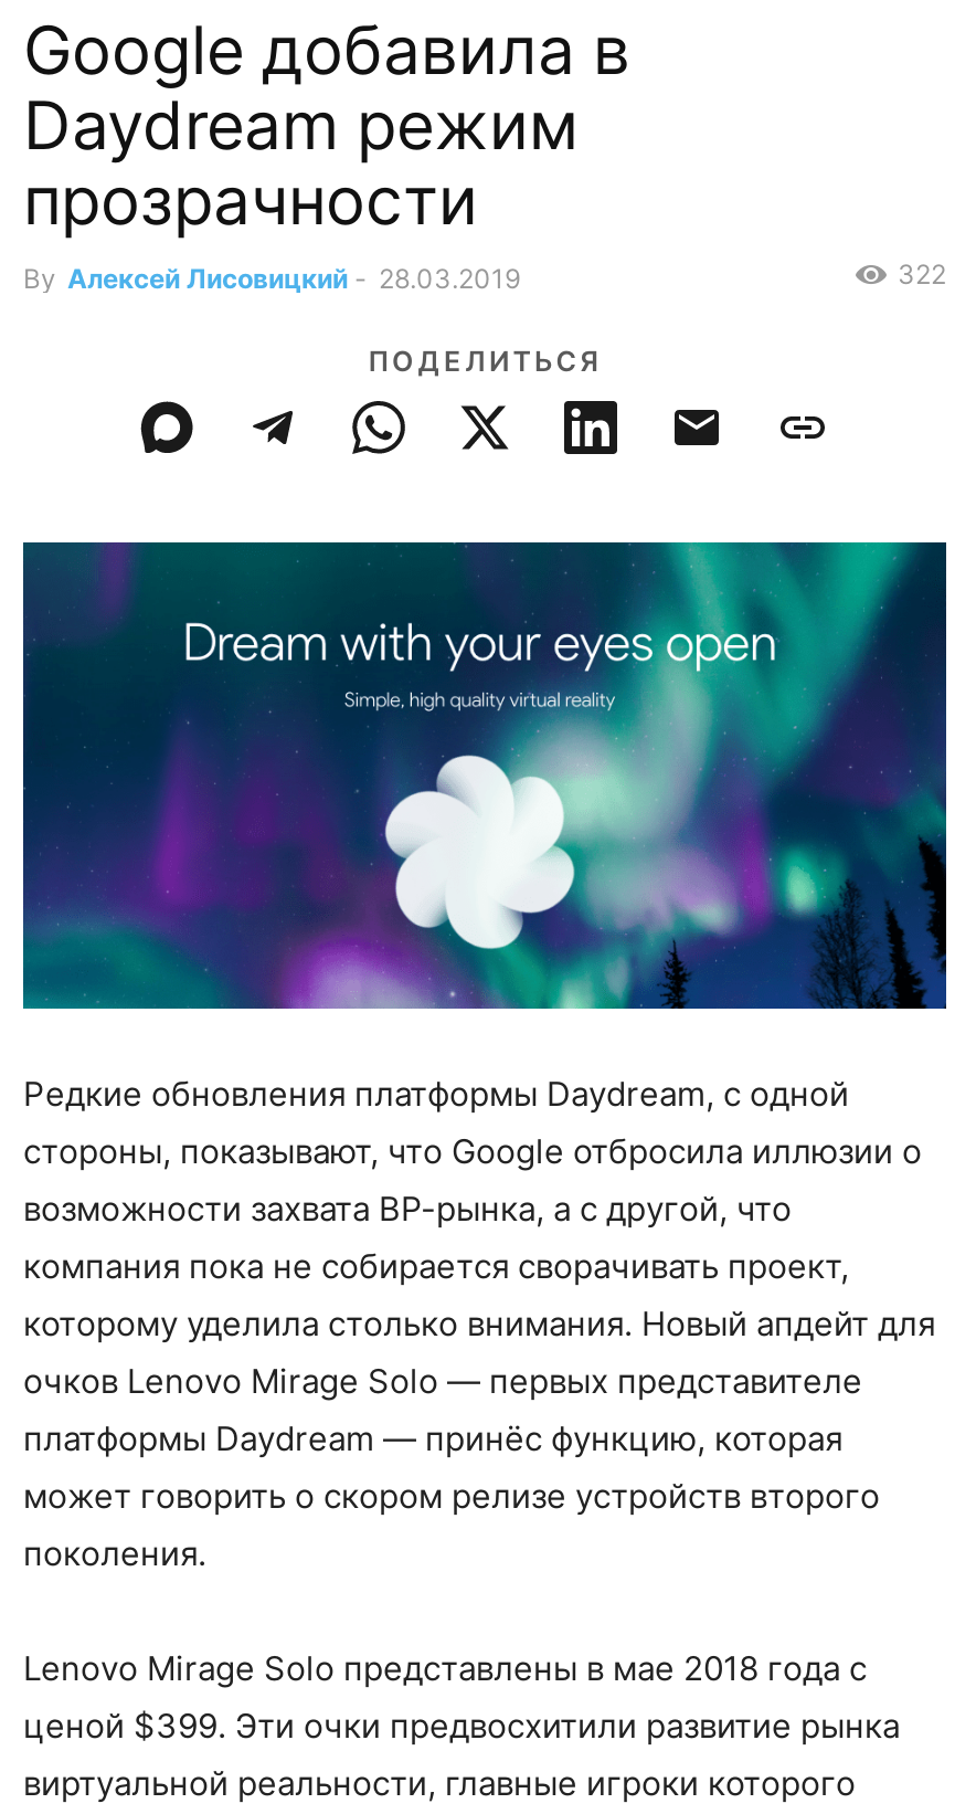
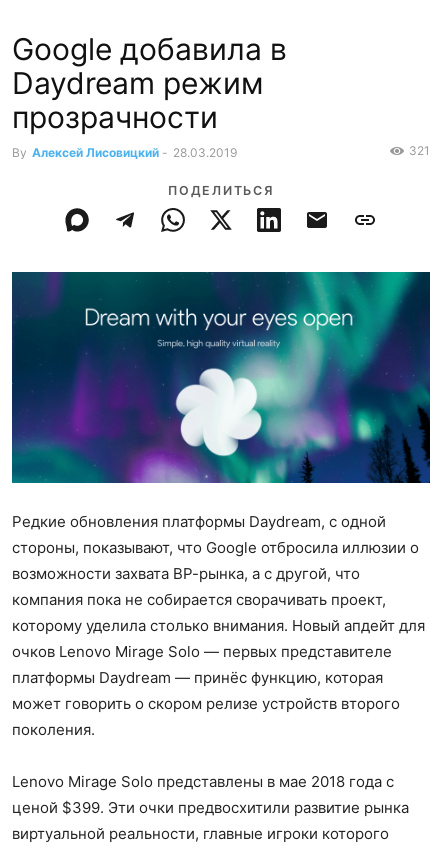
- 322
+ 321
